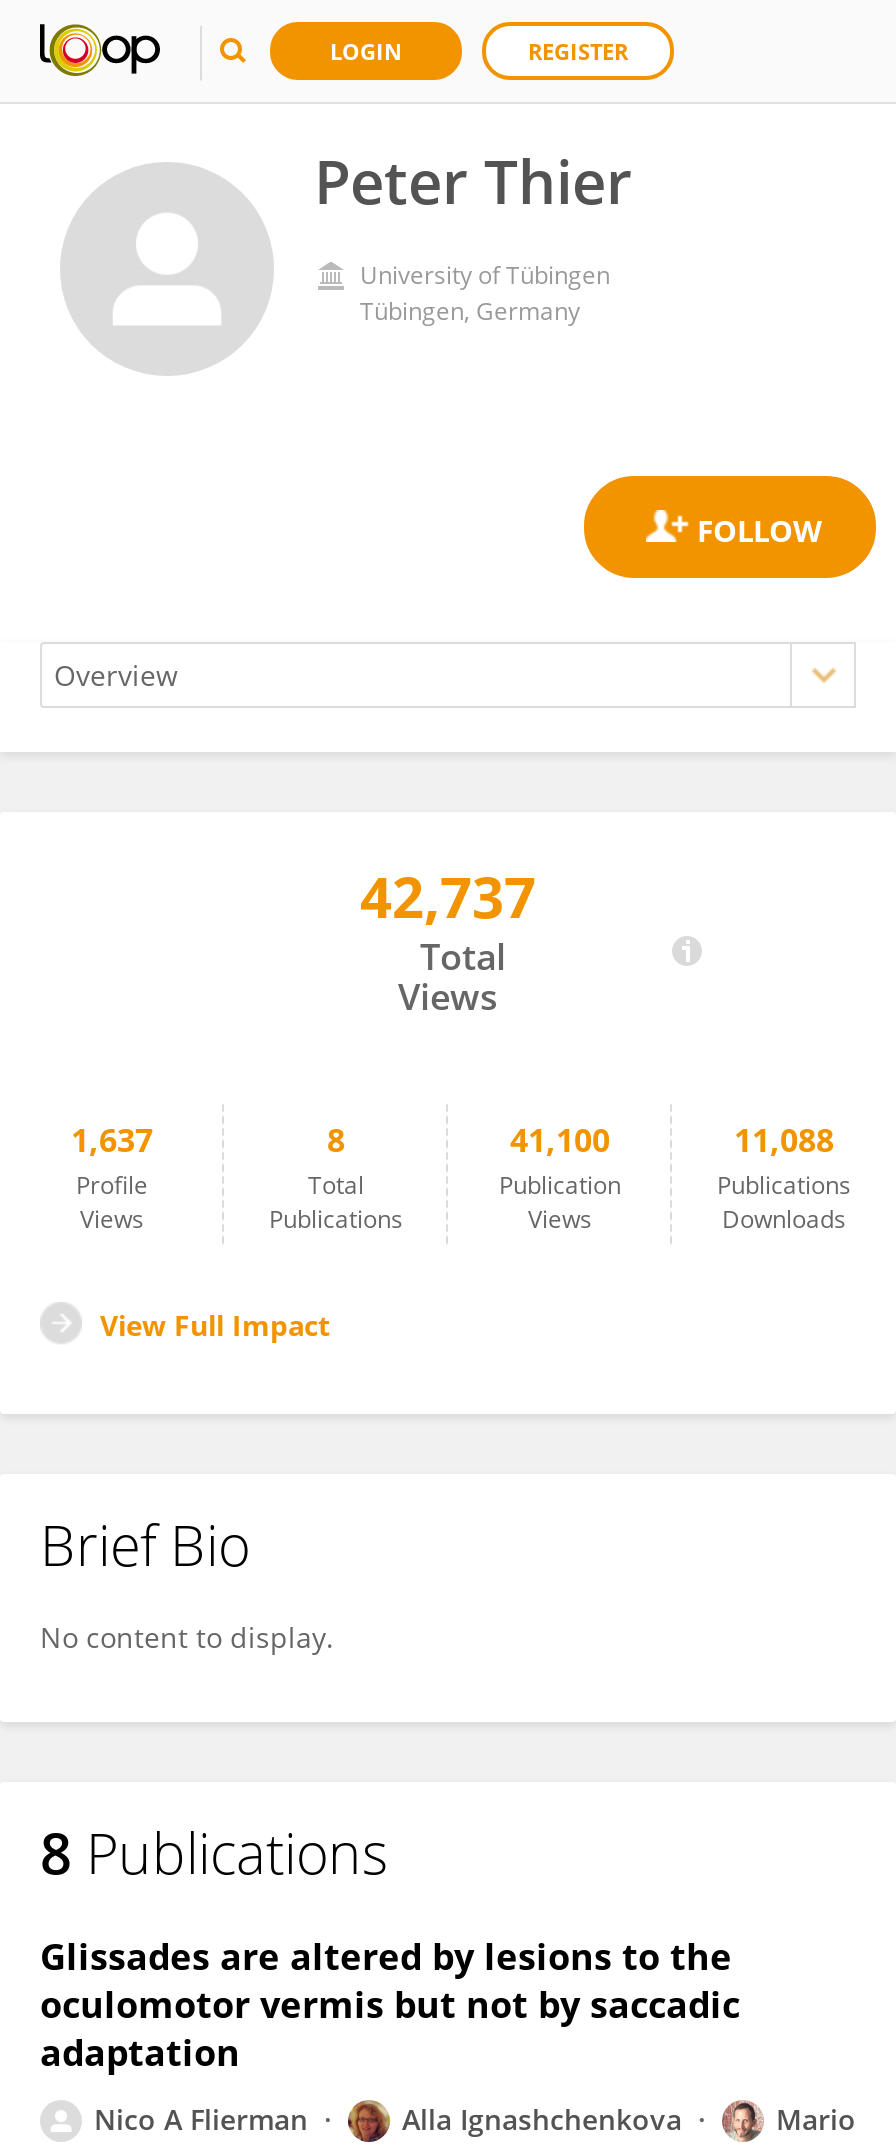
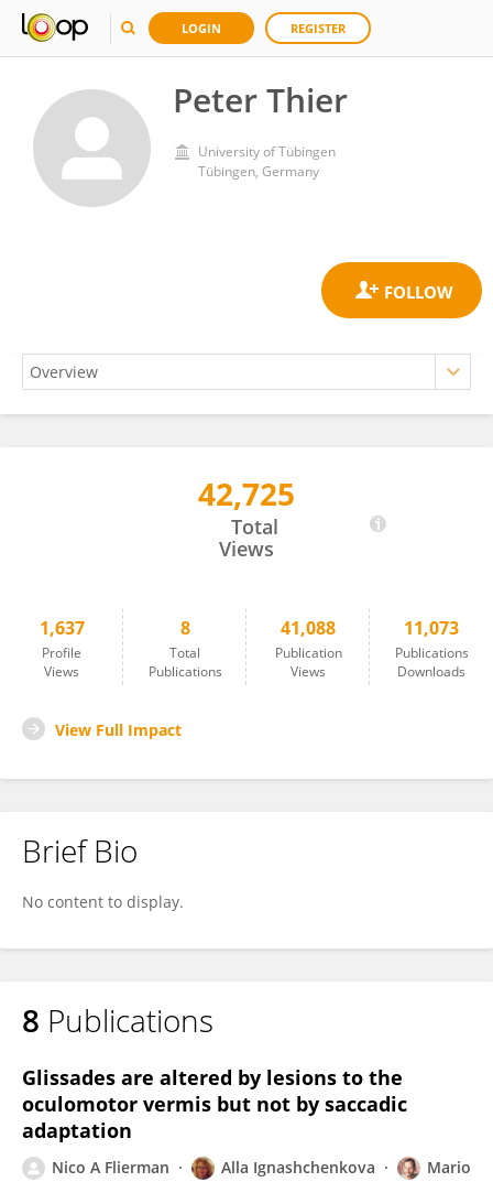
- 42,737
+ 42,725

- 41,100
+ 41,088

- 11,088
+ 11,073
